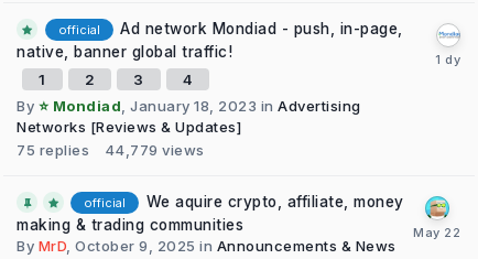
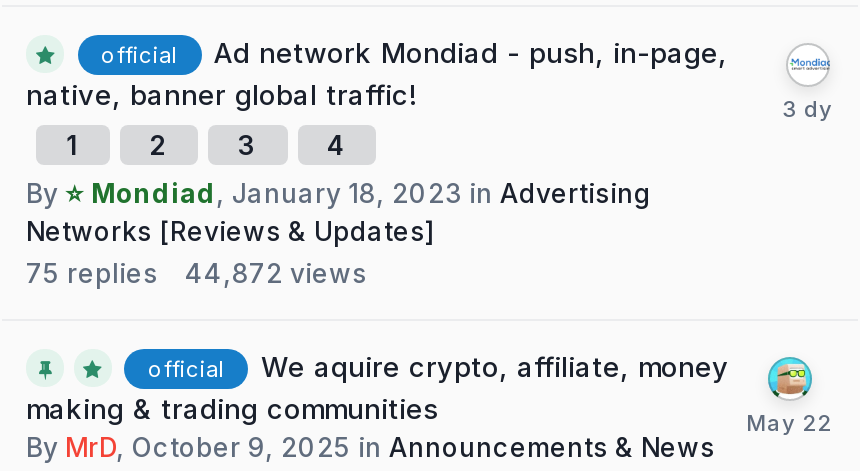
- 75 replies 44,779 views
+ 75 replies 44,872 views
